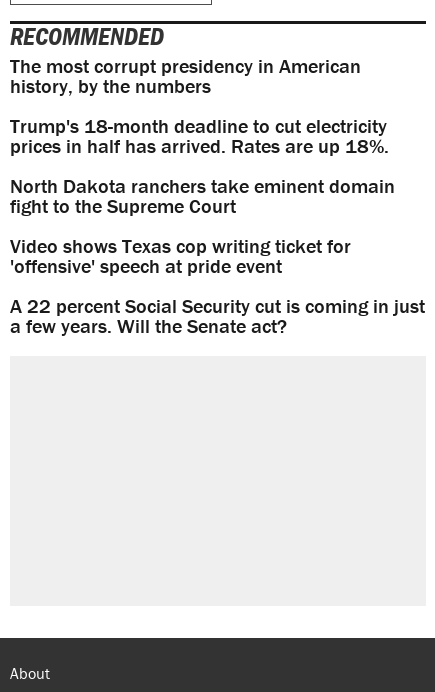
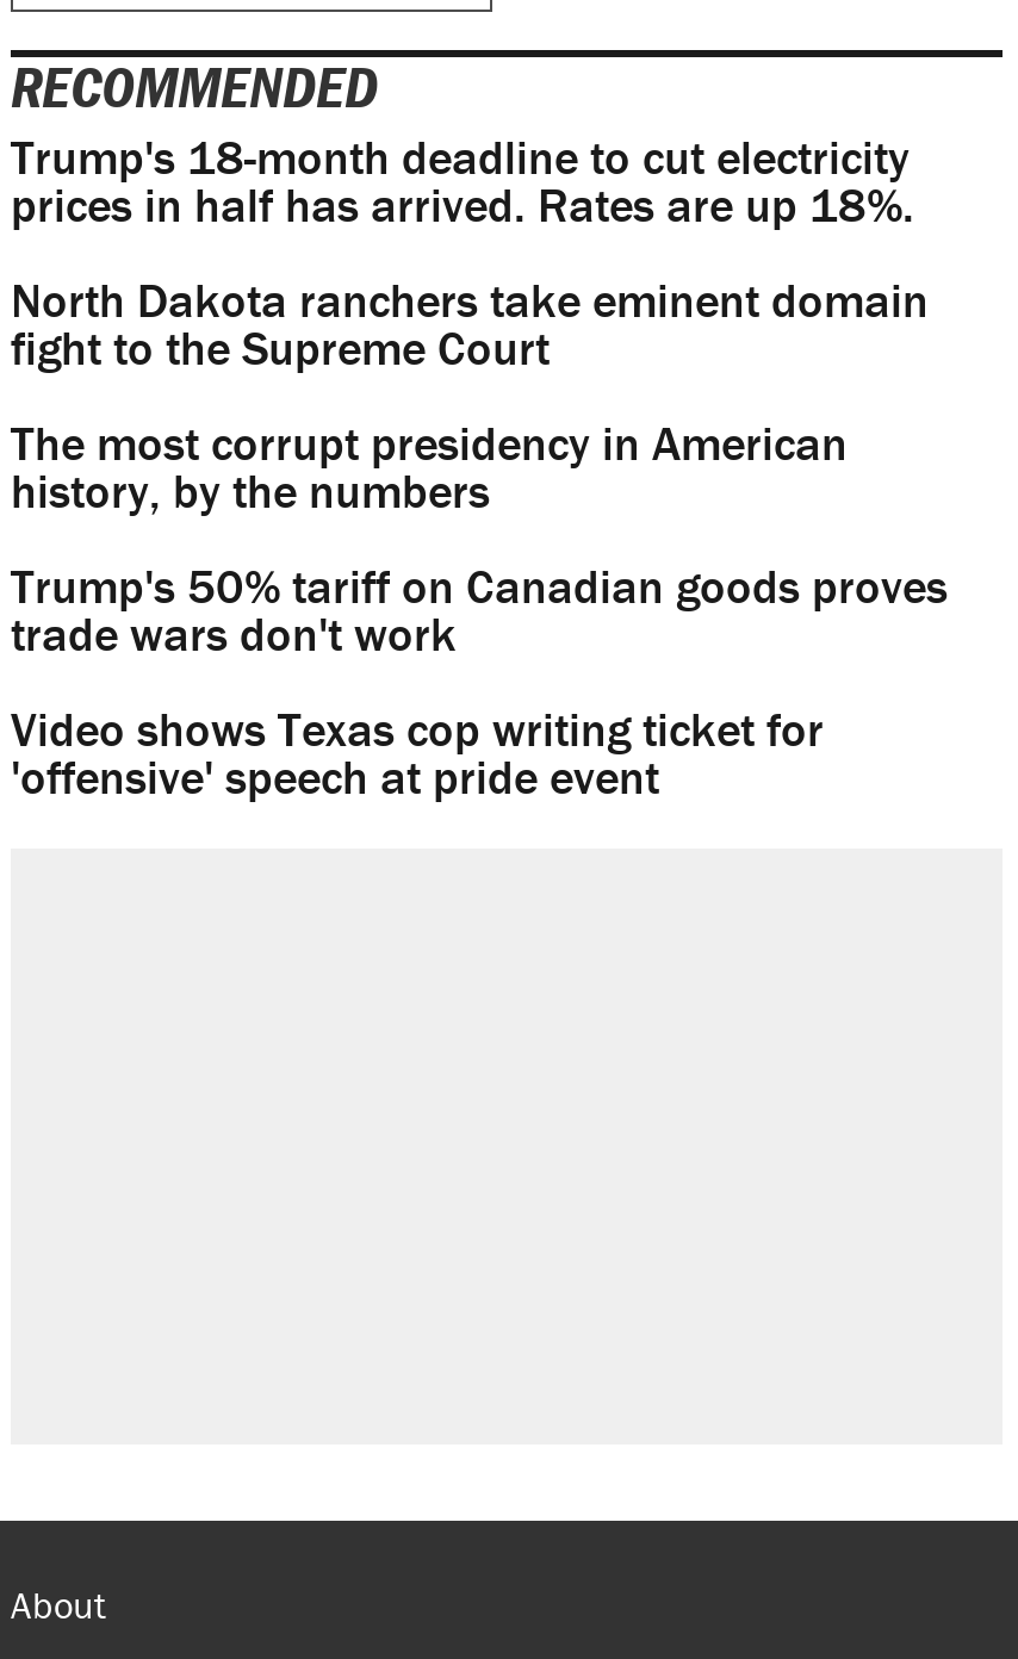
moved down: The most corrupt presidency in American | history, by the numbers

moved up: Trump's 18-month deadline to cut electricity | prices in half has arrived. Rates are up 18%. | North Dakota ranchers take eminent domain | fight to the Supreme Court

+ Trump's 50% tariff on Canadian goods proves
+ trade wars don't work

moved down: Video shows Texas cop writing ticket for | 'offensive' speech at pride event

- A 22 percent Social Security cut is coming in just
- a few years. Will the Senate act?
